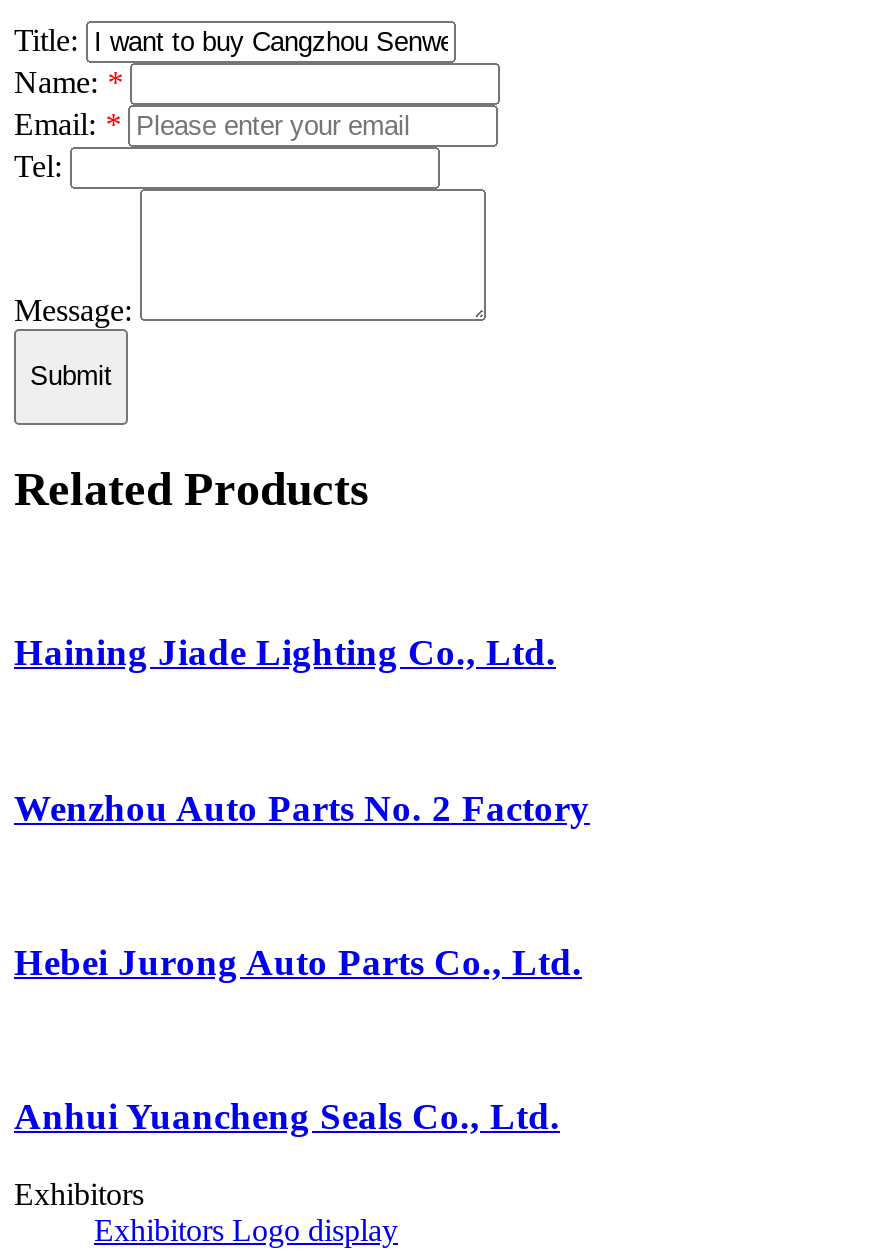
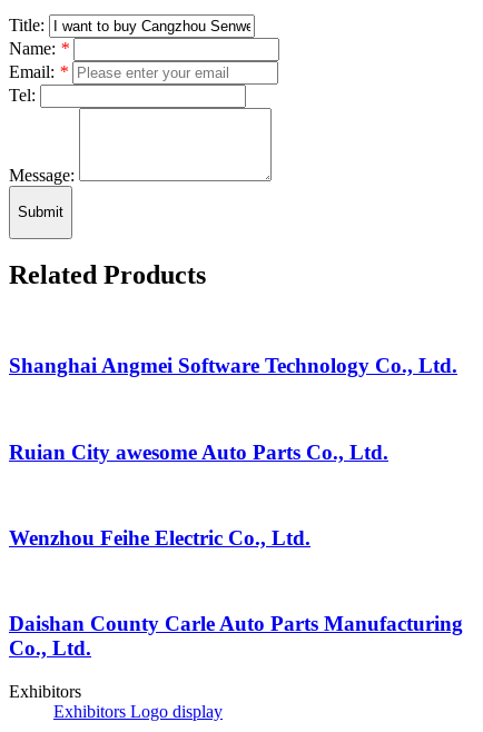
- Haining Jiade Lighting Co., Ltd.
+ Shanghai Angmei Software Technology Co., Ltd.

- Wenzhou Auto Parts No. 2 Factory
+ Ruian City awesome Auto Parts Co., Ltd.

- Hebei Jurong Auto Parts Co., Ltd.
+ Wenzhou Feihe Electric Co., Ltd.

- Anhui Yuancheng Seals Co., Ltd.
+ Daishan County Carle Auto Parts Manufacturing
+ Co., Ltd.
